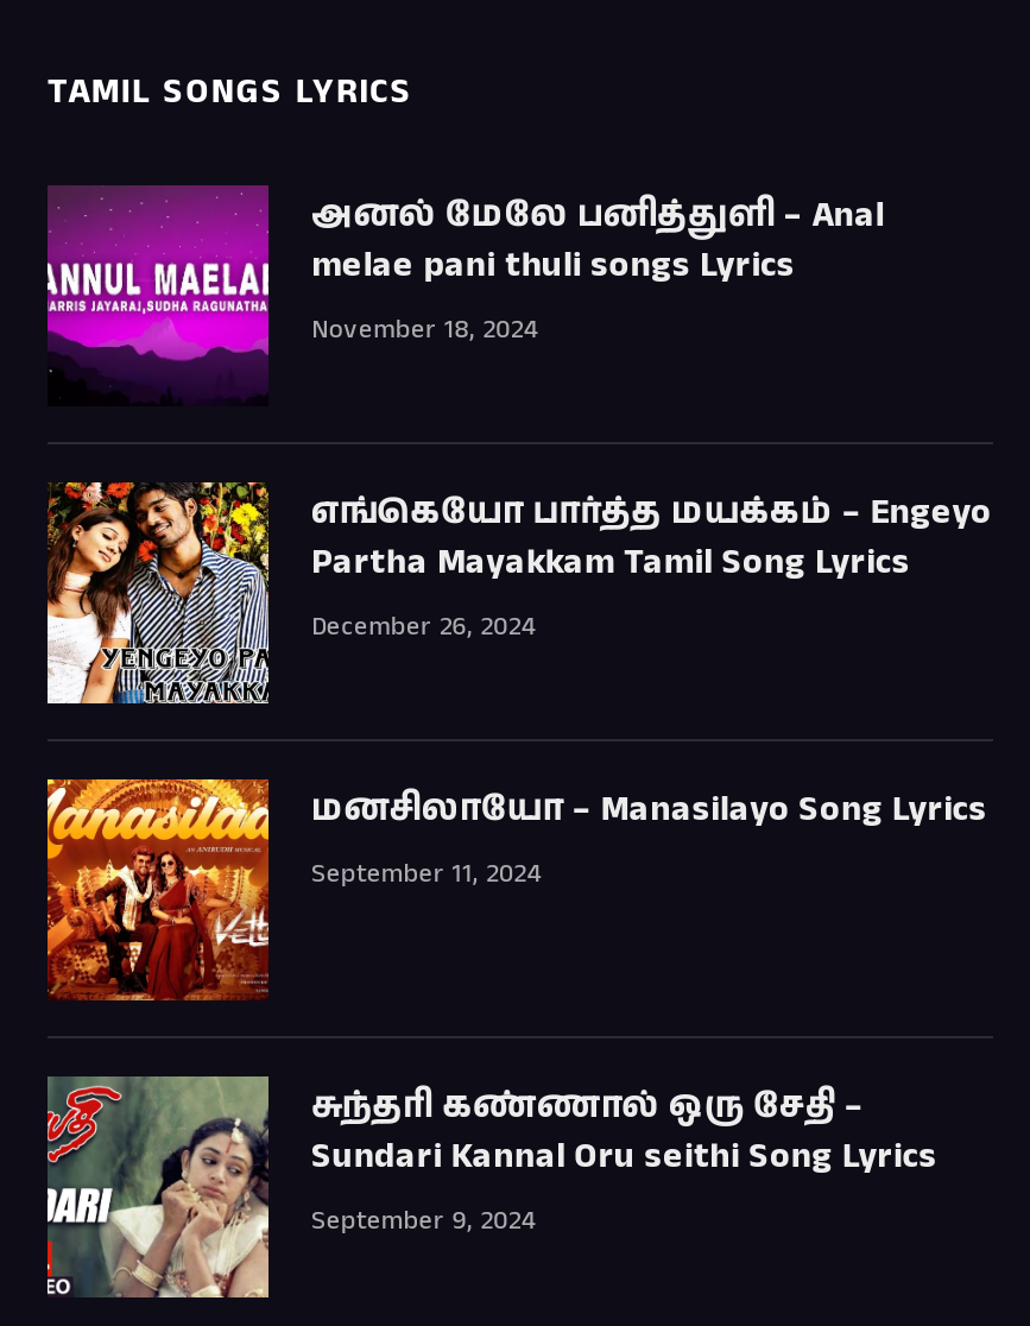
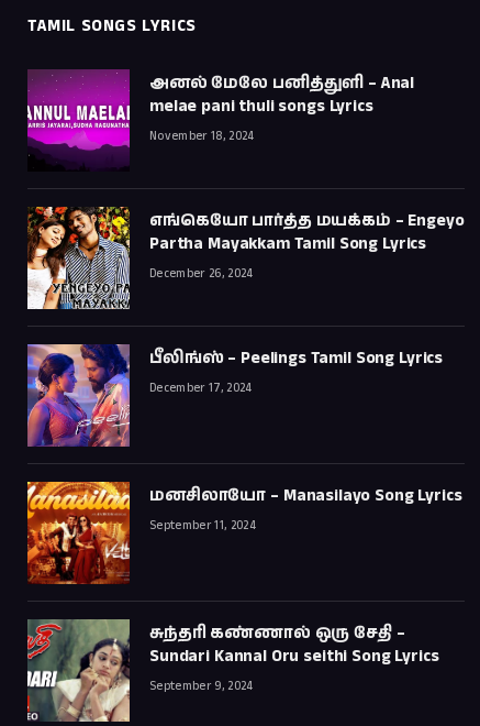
+ [image]
+ பீலிங்ஸ் – Peelings Tamil Song Lyrics
+ December 17, 2024
